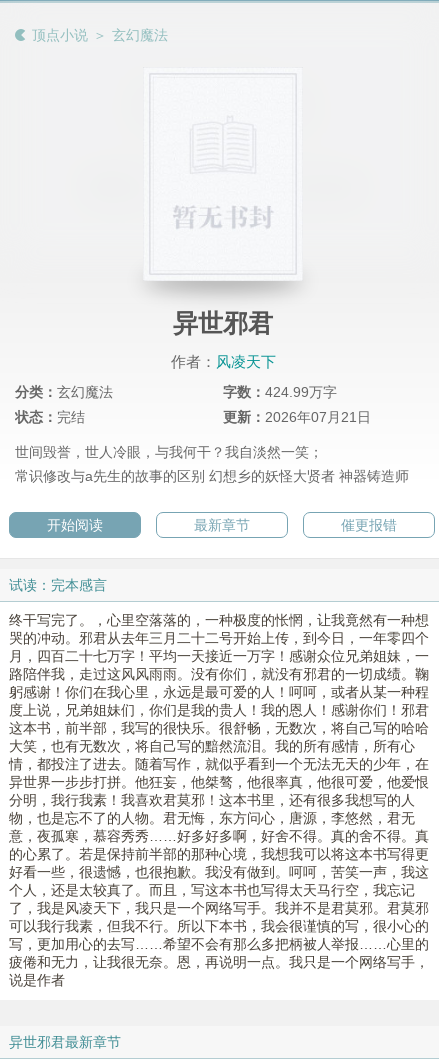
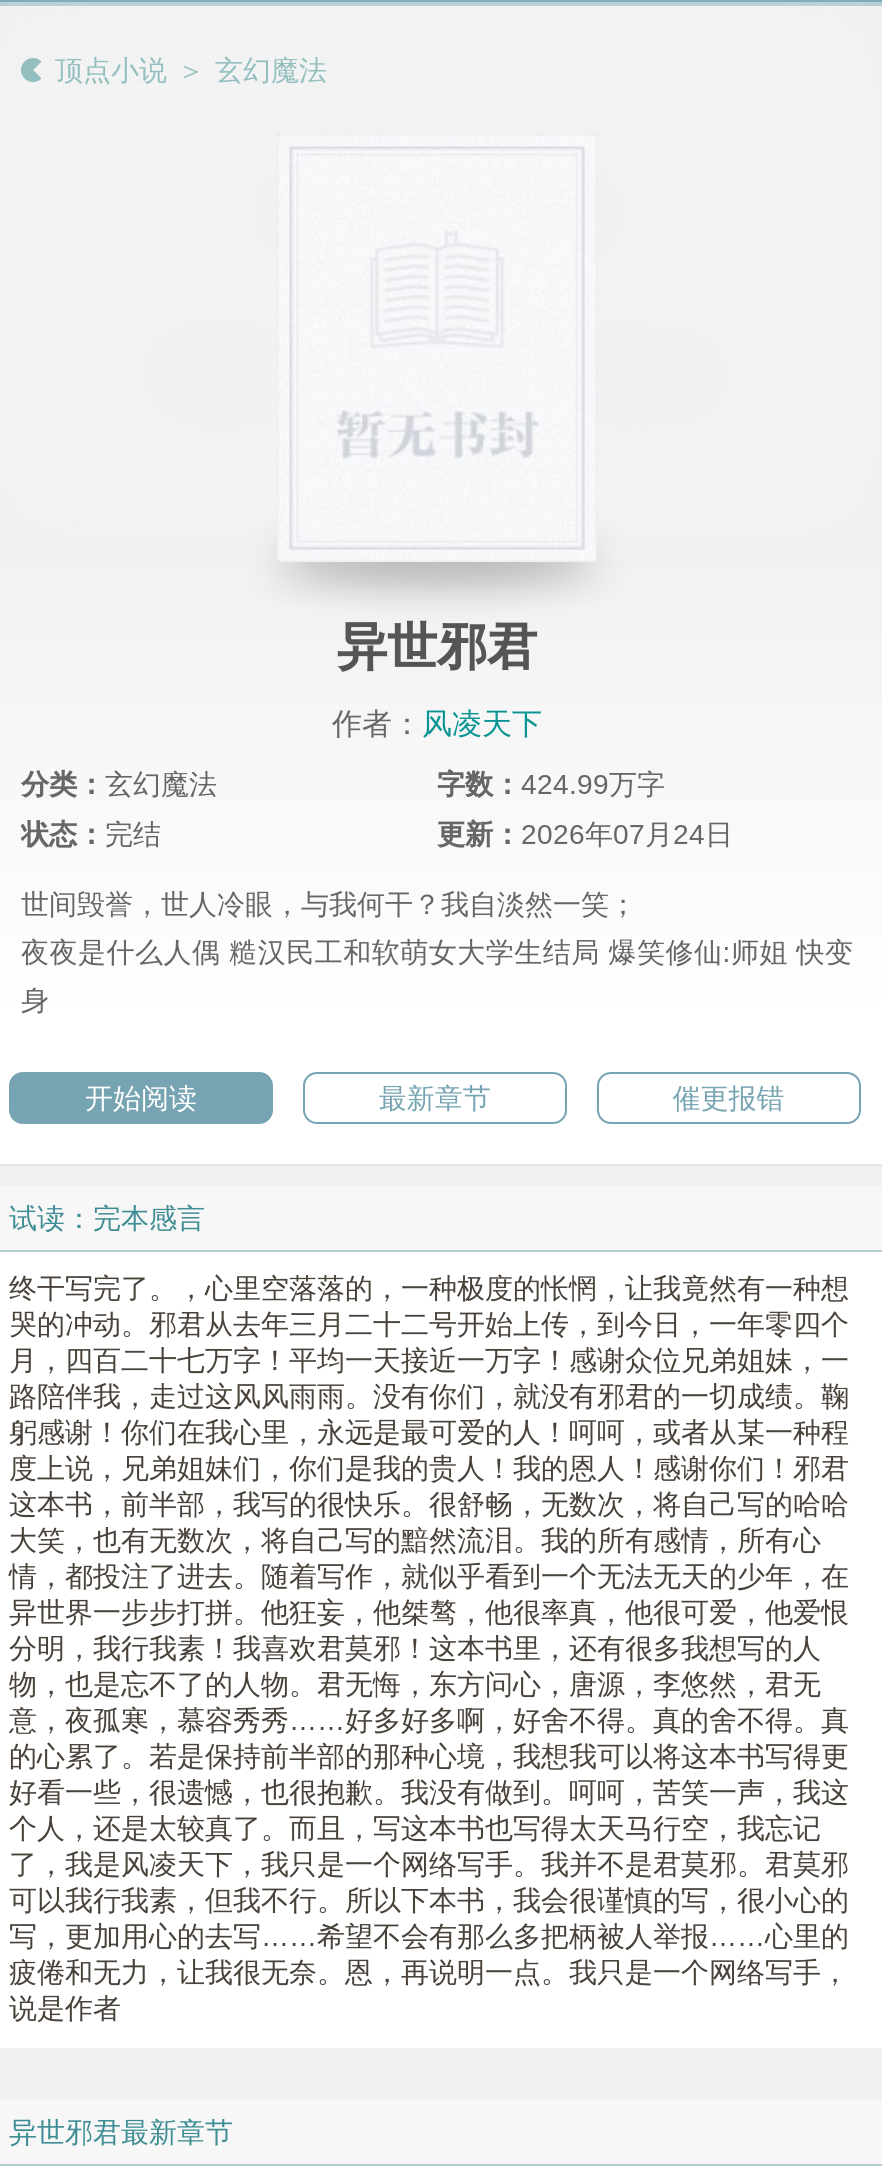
- 更新：2026年07月21日
+ 更新：2026年07月24日

- 常识修改与a先生的故事的区别 幻想乡的妖怪大贤者 神器铸造师
+ 夜夜是什么人偶 糙汉民工和软萌女大学生结局 爆笑修仙:师姐 快变
+ 身
